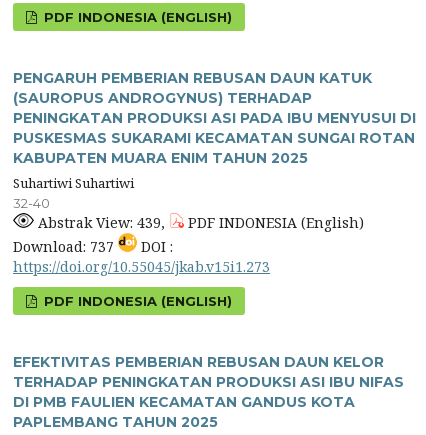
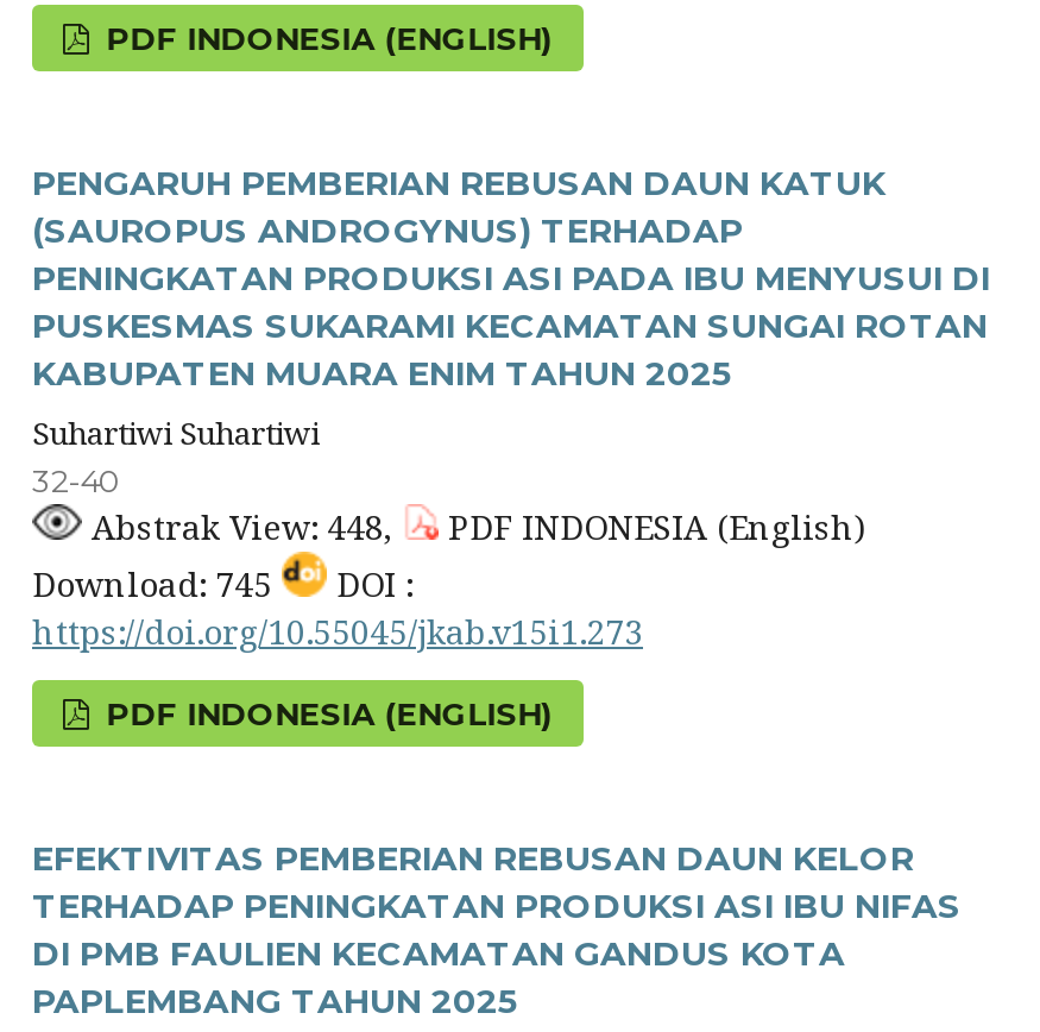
- Abstrak View: 439, PDF INDONESIA (English)
+ Abstrak View: 448, PDF INDONESIA (English)

- Download: 737 DOI :
+ Download: 745 DOI :
